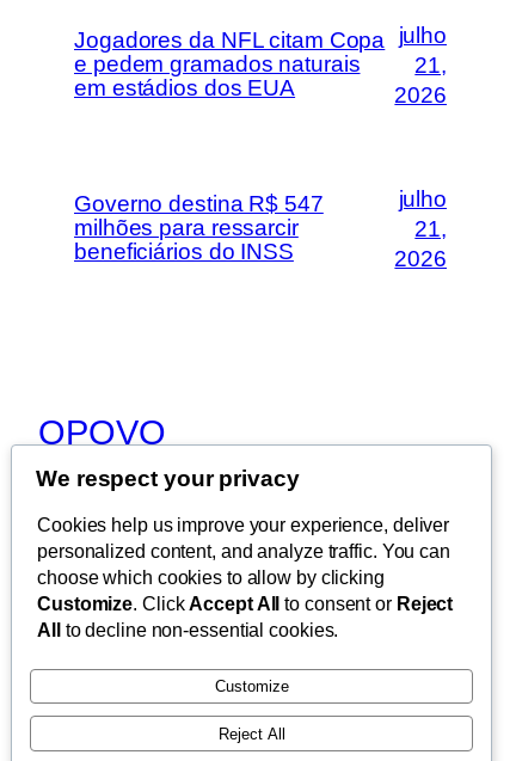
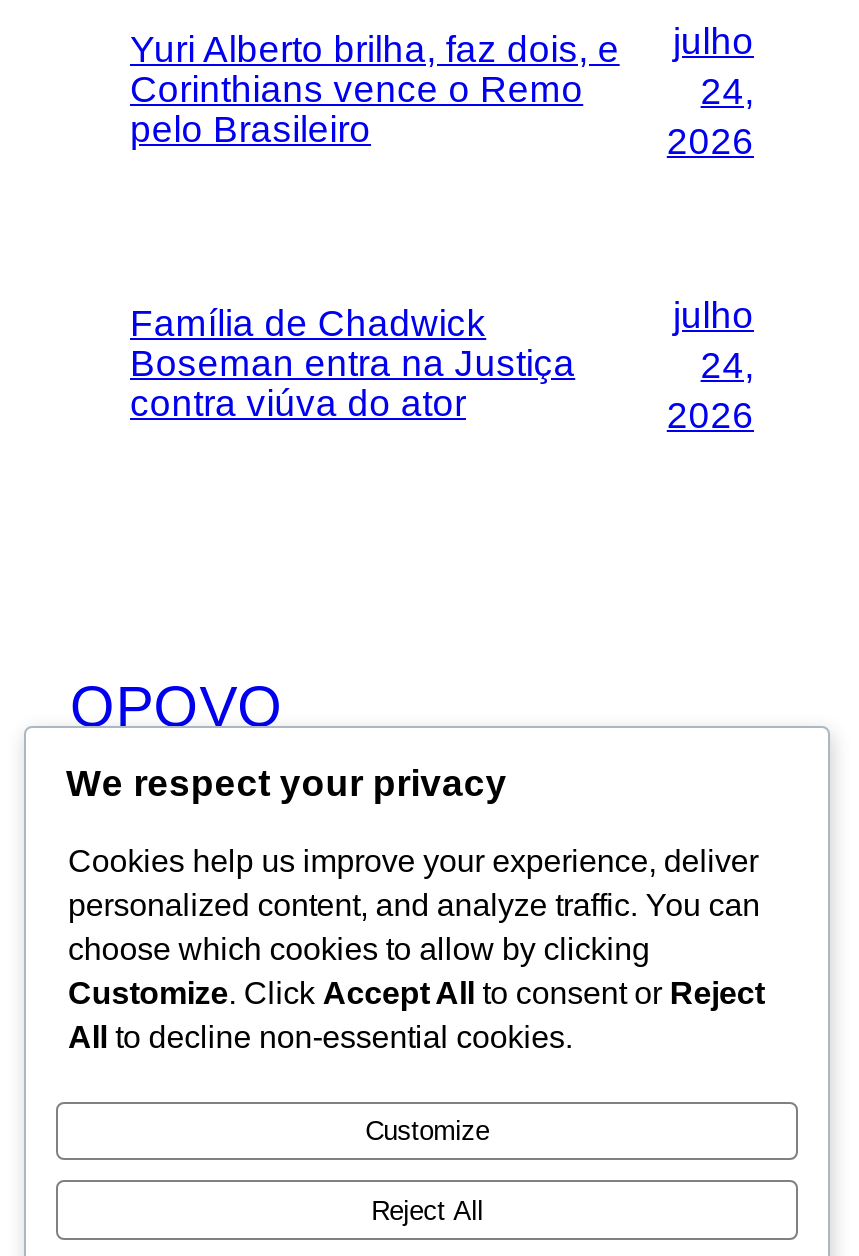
- Jogadores da NFL citam Copa
- e pedem gramados naturais
- em estádios dos EUA
+ Yuri Alberto brilha, faz dois, e
+ Corinthians vence o Remo
+ pelo Brasileiro

- 21,
+ 24,

- Governo destina R$ 547
- milhões para ressarcir
- beneficiários do INSS
+ Família de Chadwick
+ Boseman entra na Justiça
+ contra viúva do ator

- 21,
+ 24,
